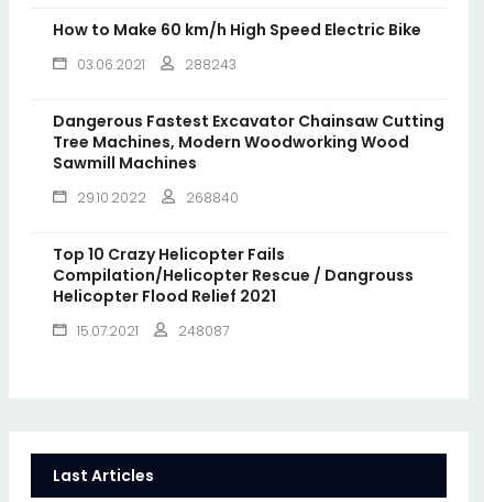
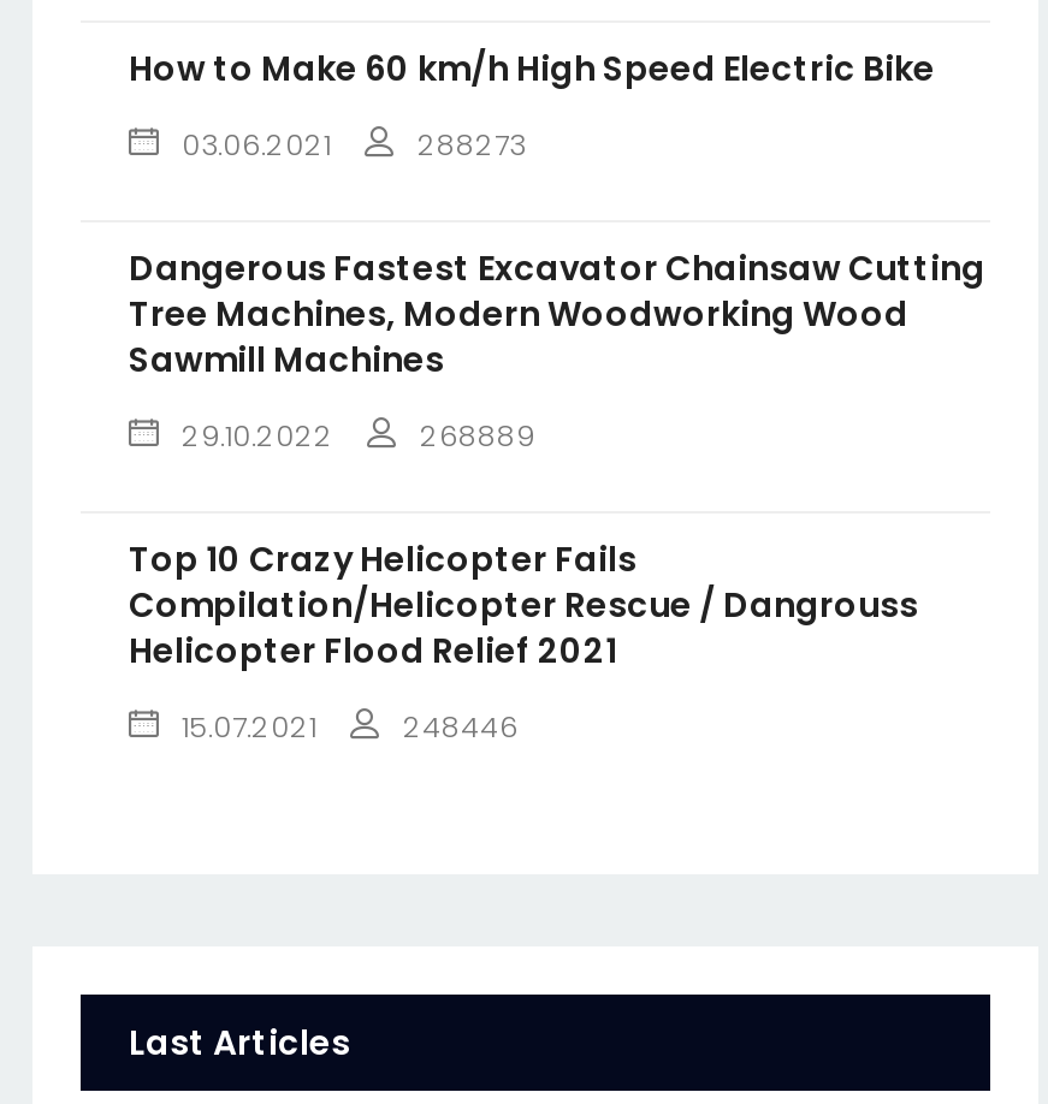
- 288243
+ 288273

- 268840
+ 268889

- 248087
+ 248446
